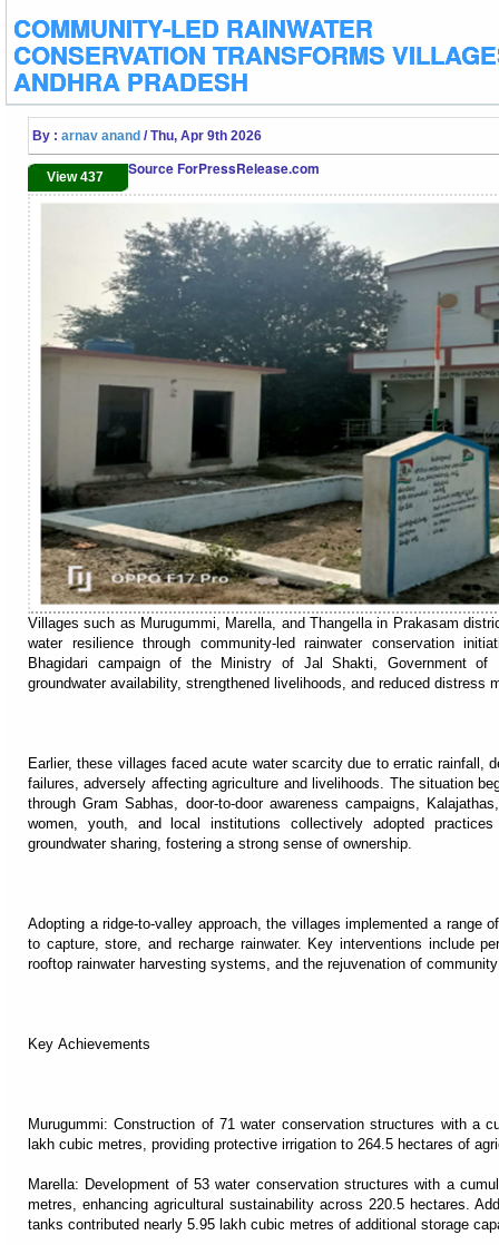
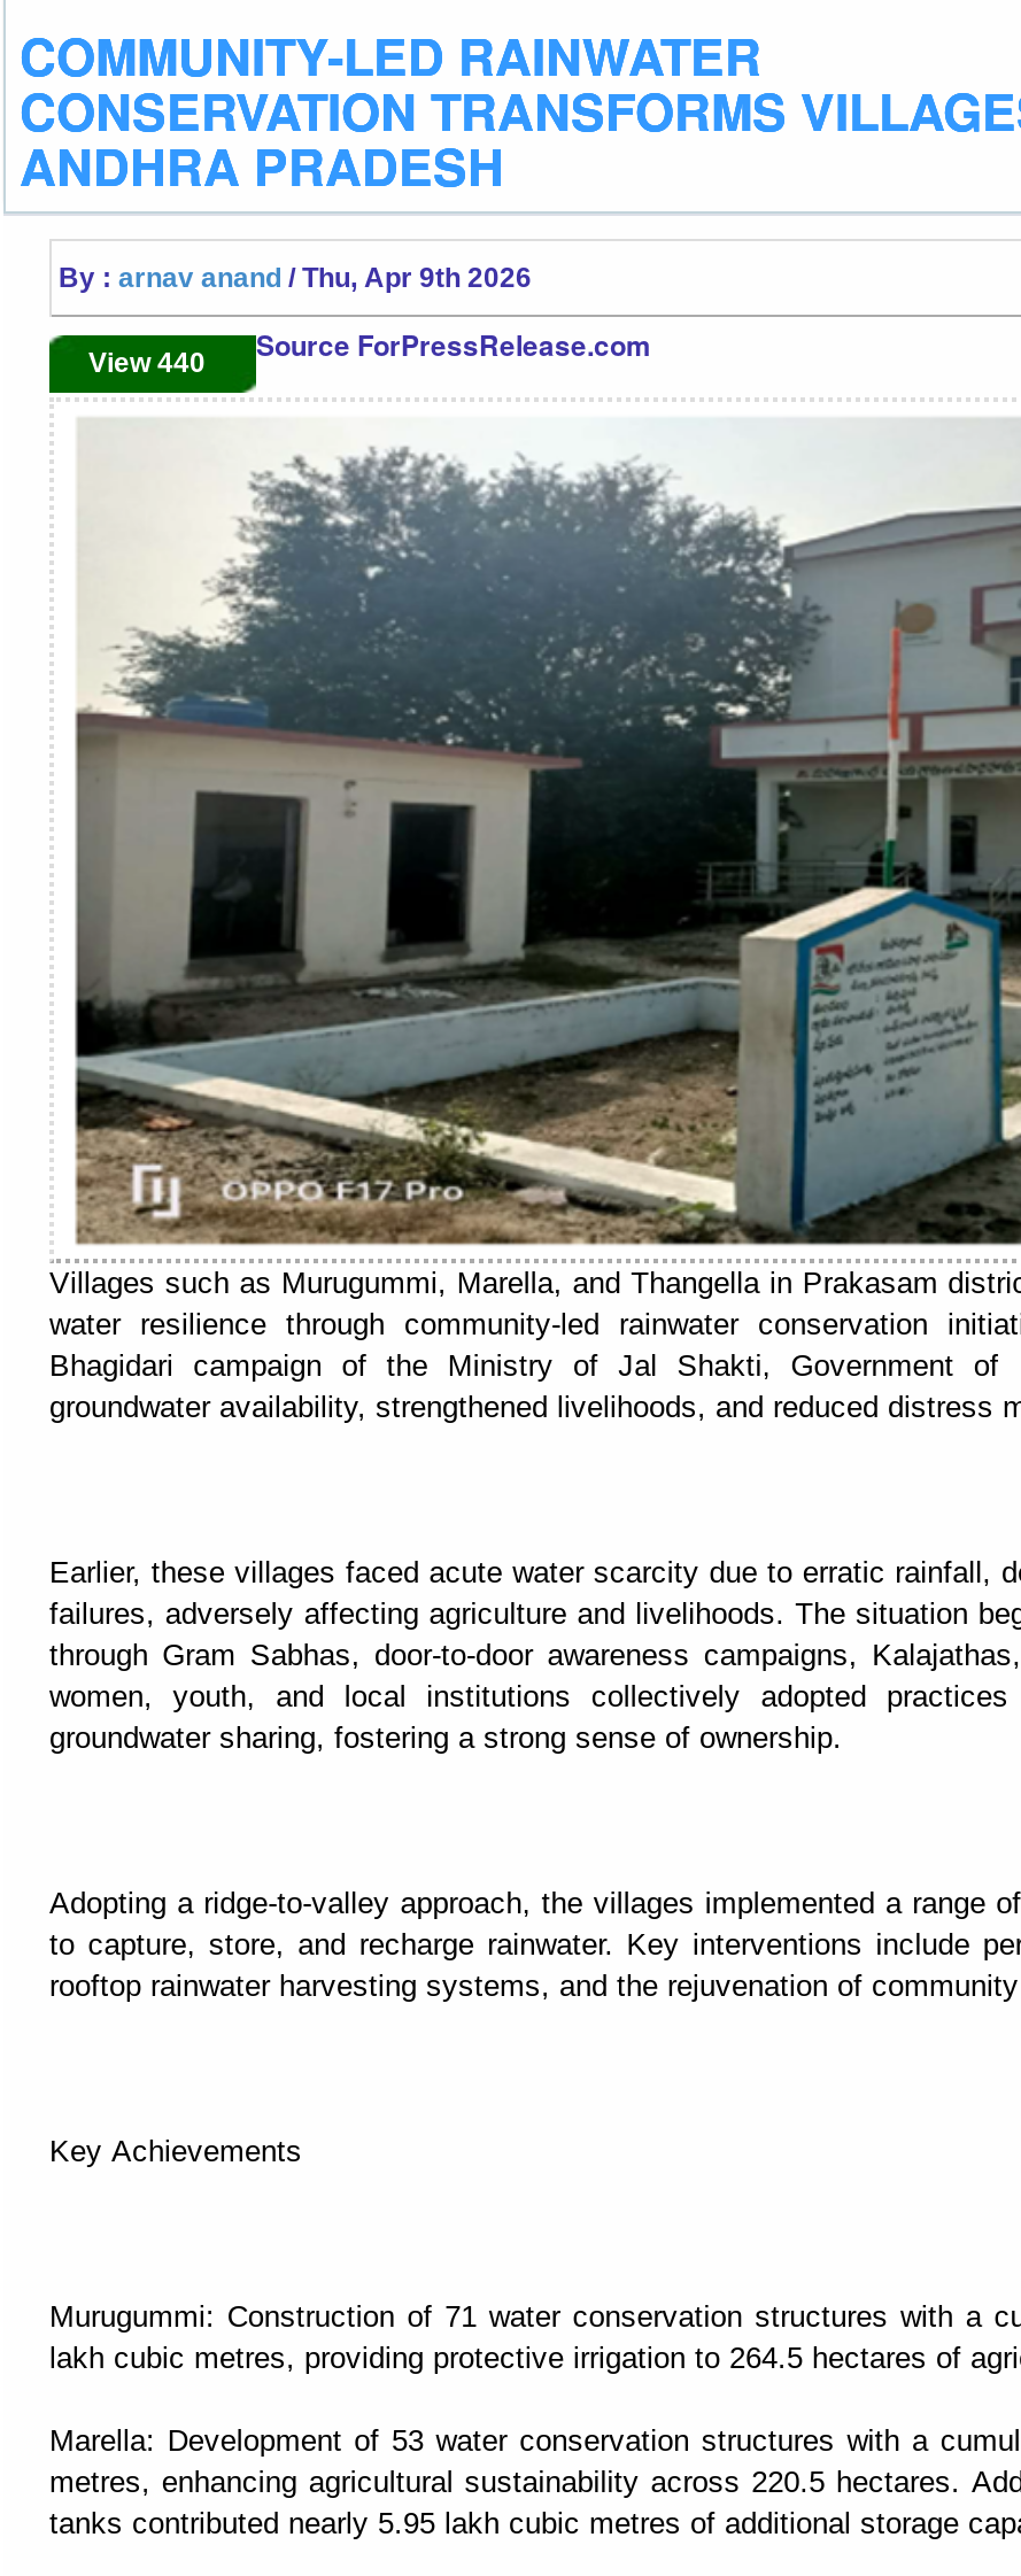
- View 437
+ View 440
